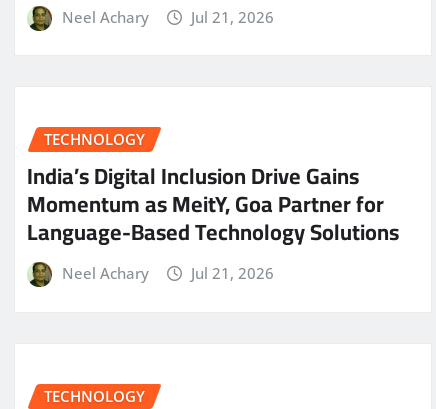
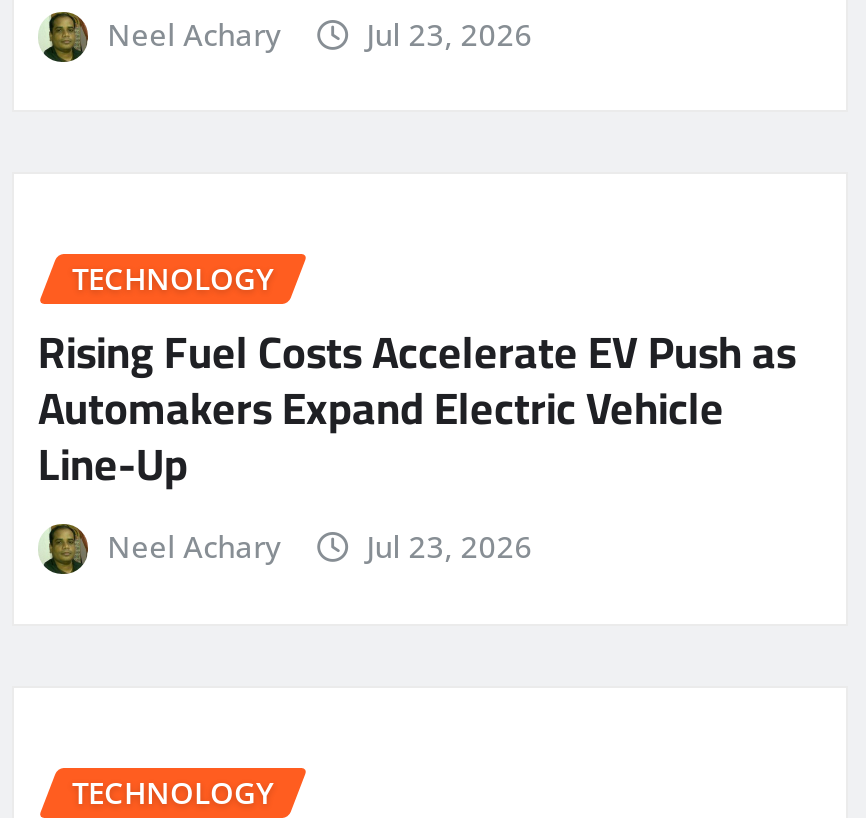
- Jul 21, 2026
+ Jul 23, 2026

- India’s Digital Inclusion Drive Gains
- Momentum as MeitY, Goa Partner for
- Language-Based Technology Solutions
+ Rising Fuel Costs Accelerate EV Push as
+ Automakers Expand Electric Vehicle
+ Line-Up

- Jul 21, 2026
+ Jul 23, 2026
